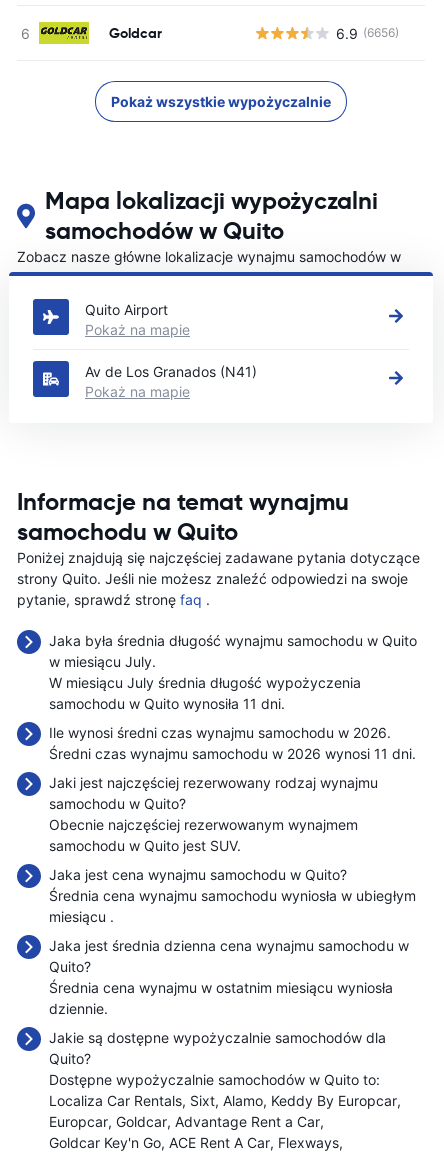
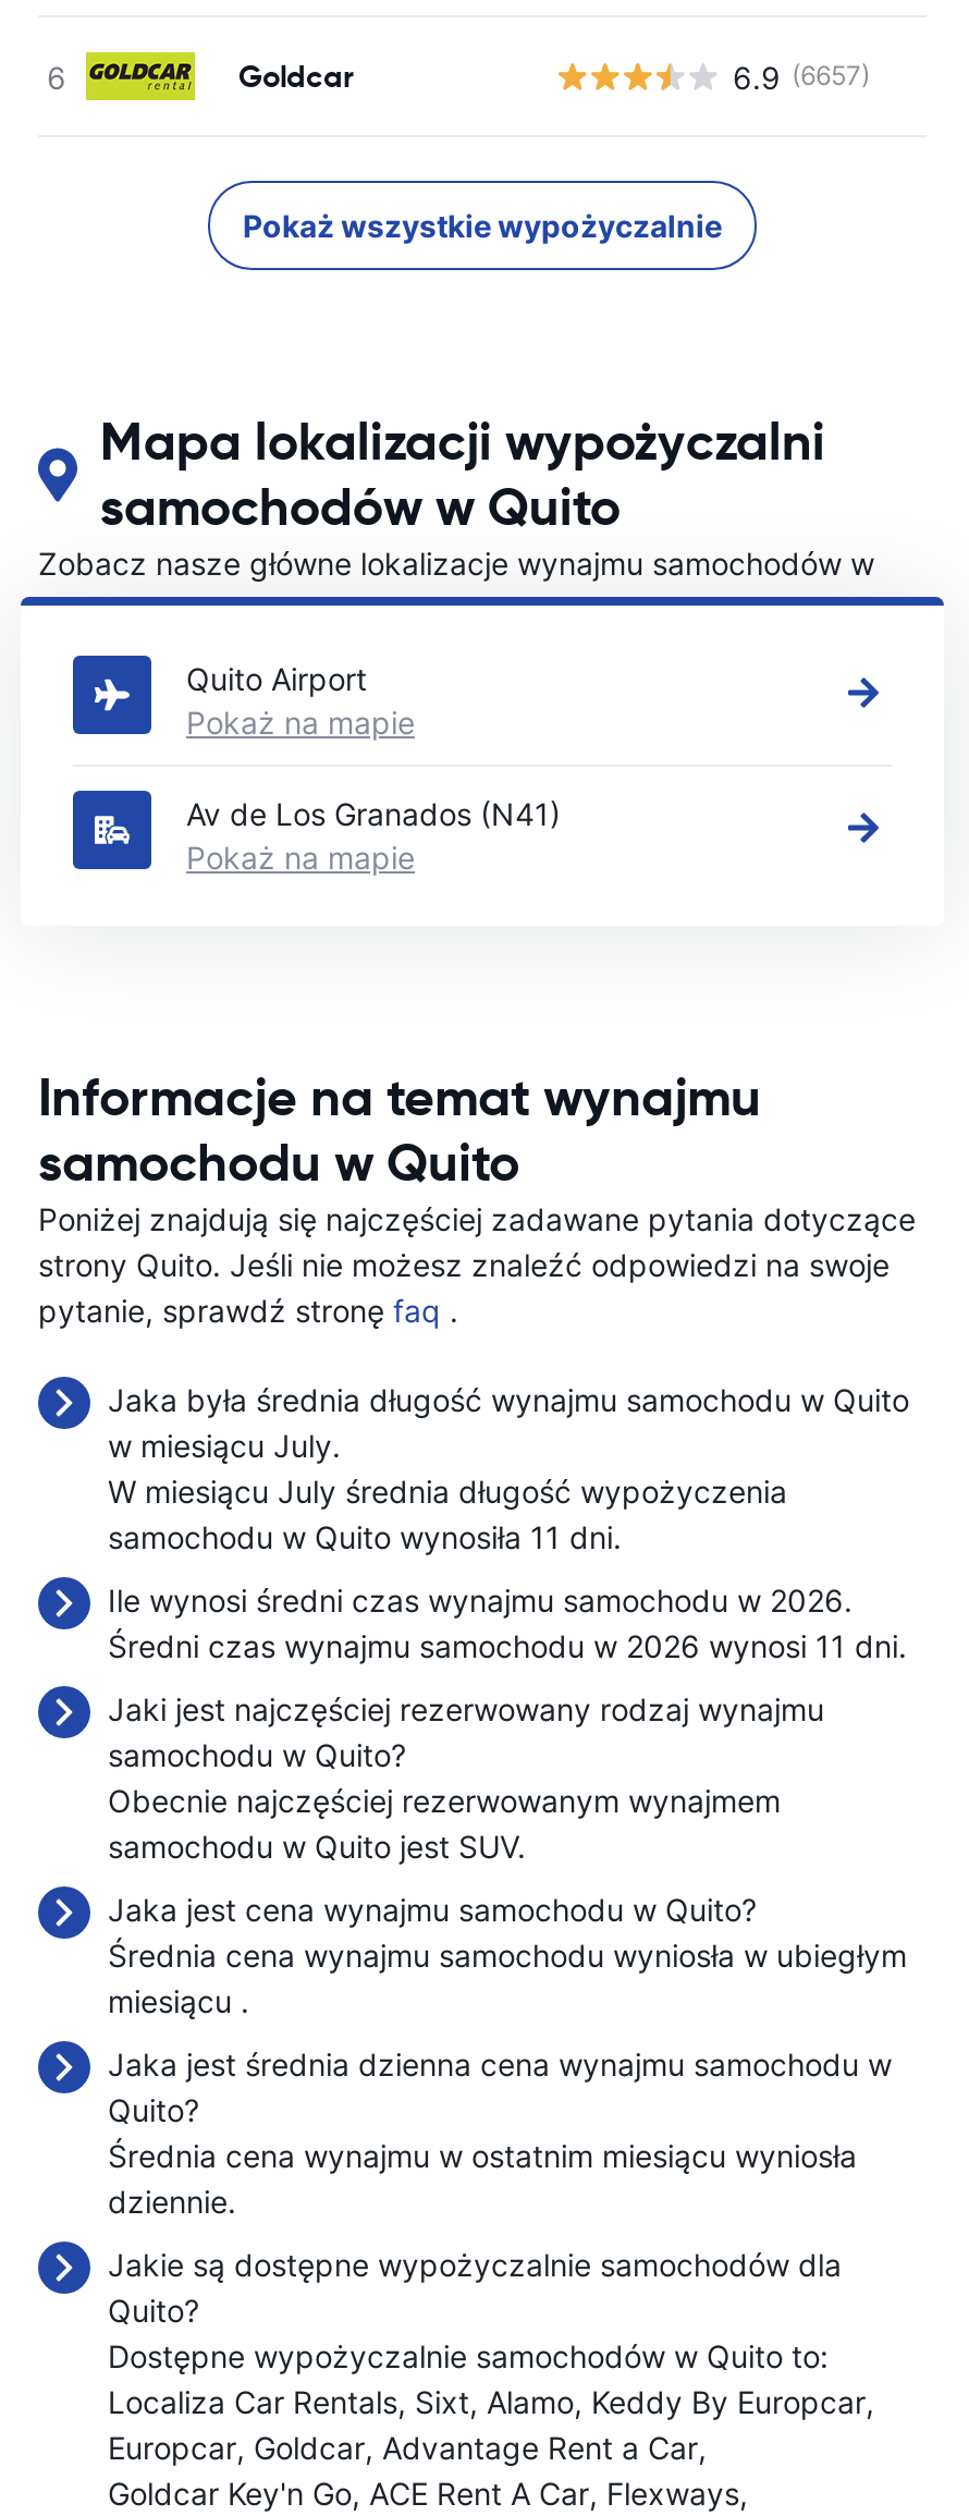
- 6.9 (6656)
+ 6.9 (6657)
